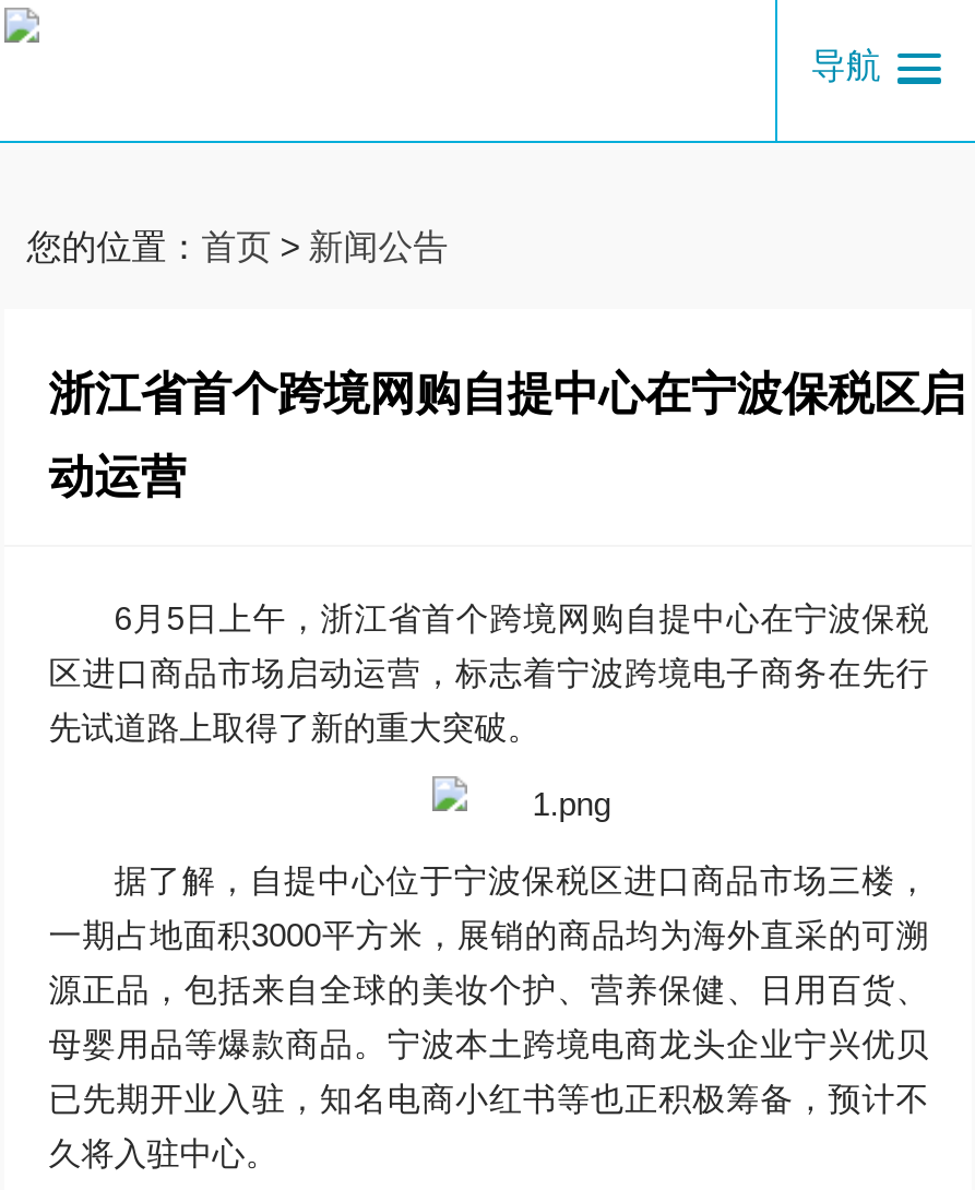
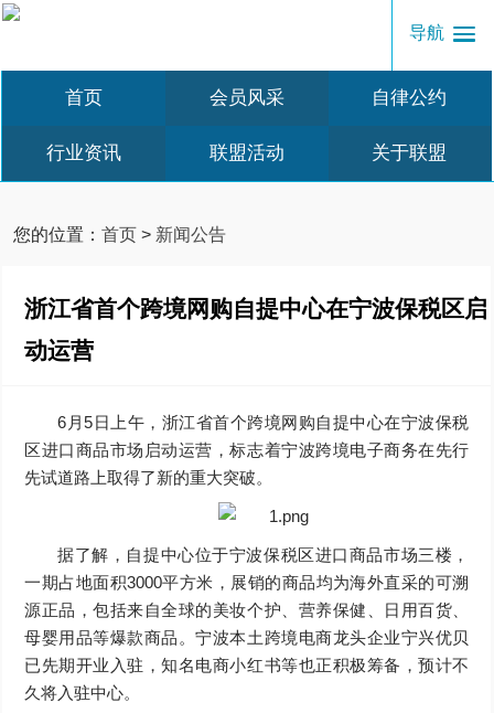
+ [image]
+ 首页
+ 会员风采
+ 自律公约
+ 行业资讯
+ 联盟活动
+ 关于联盟
